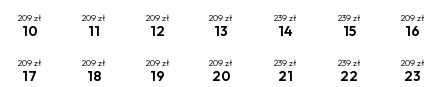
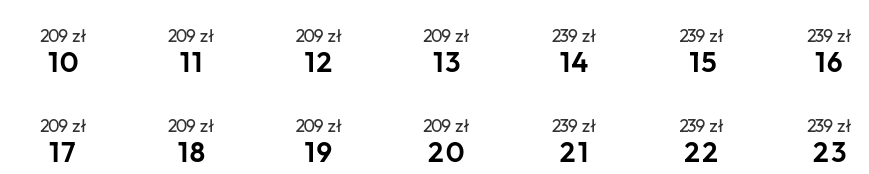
- 209 zł
+ 239 zł

- 209 zł
+ 239 zł
